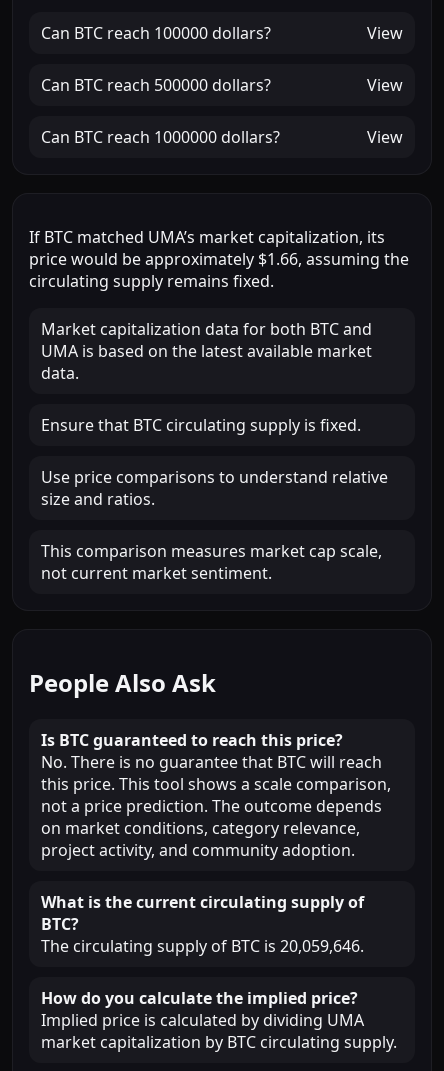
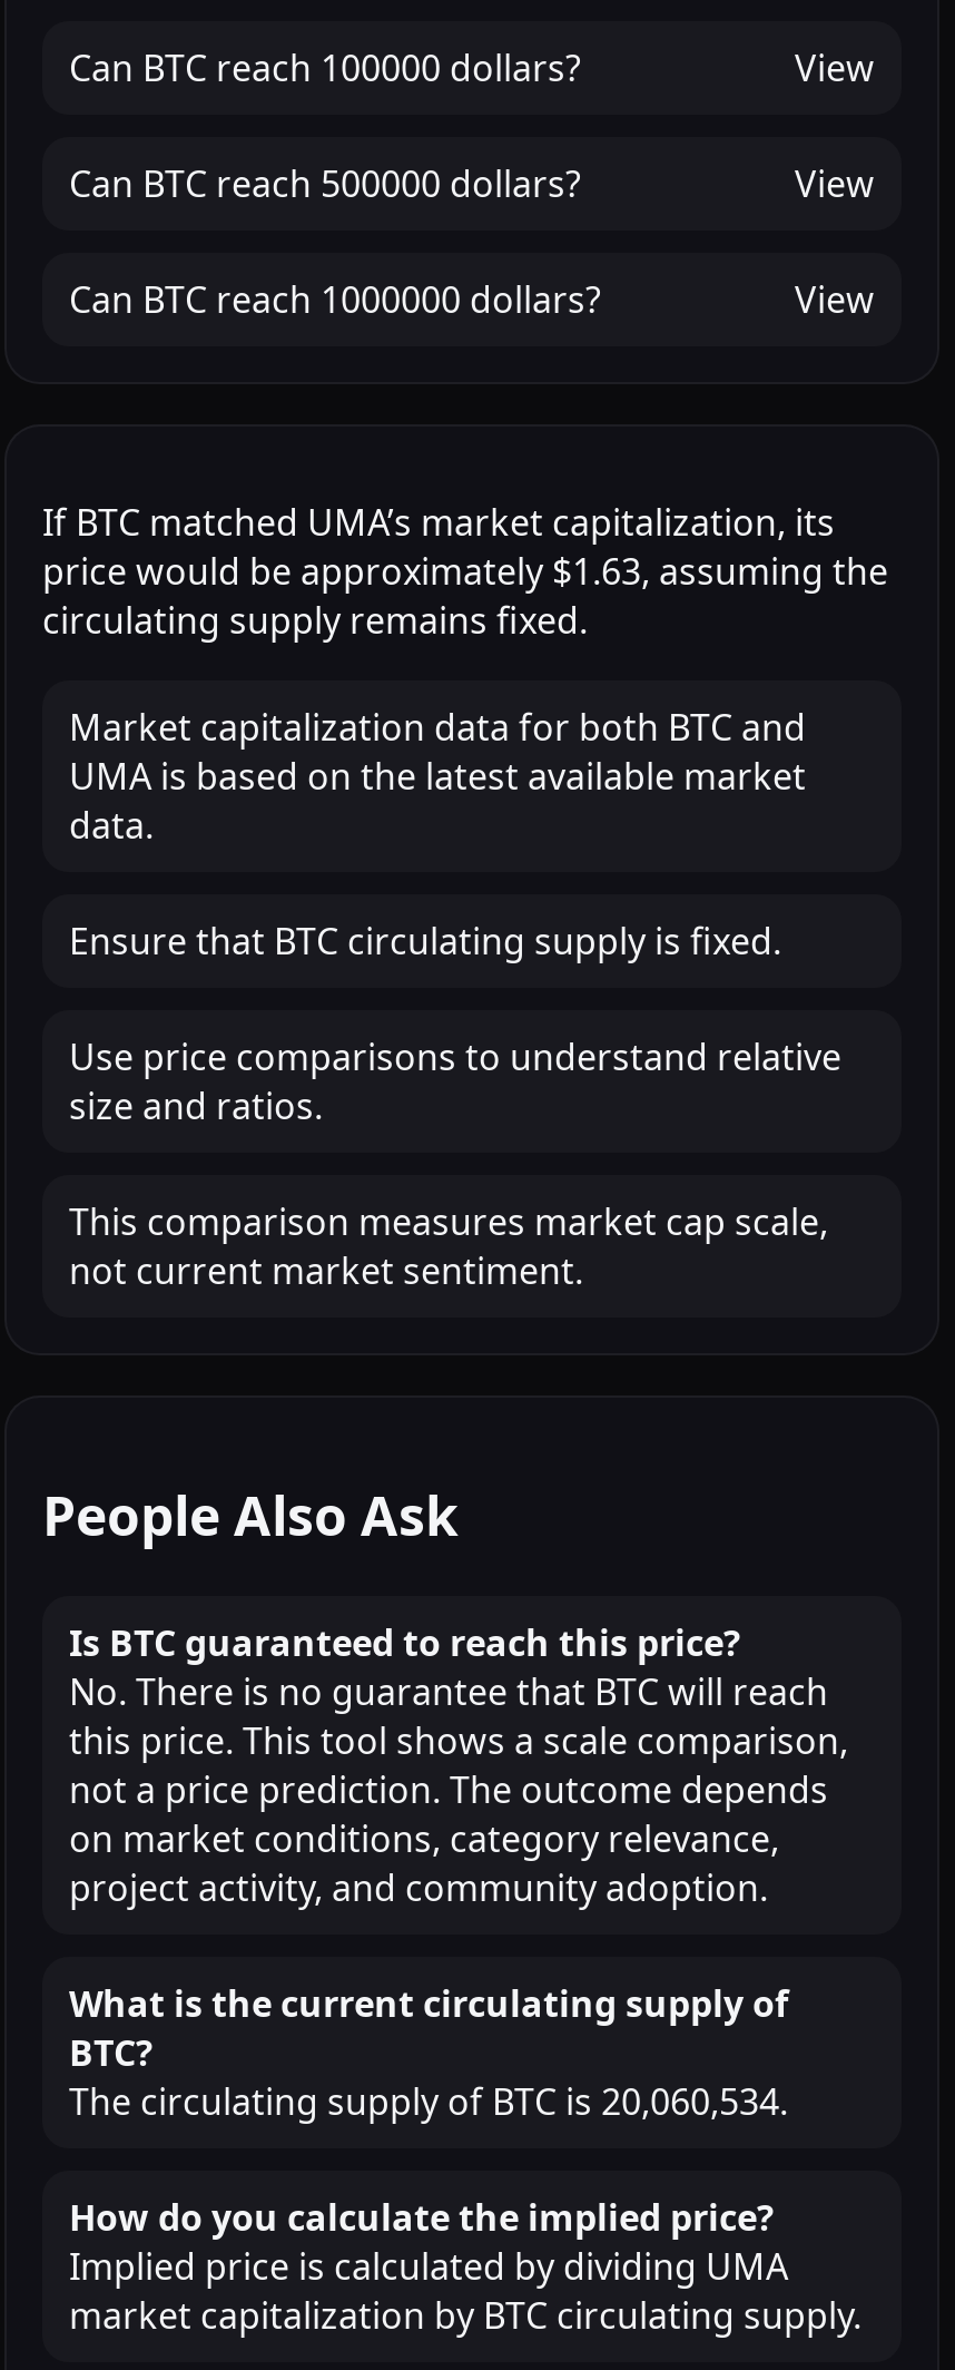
- price would be approximately $1.66, assuming the
+ price would be approximately $1.63, assuming the

- The circulating supply of BTC is 20,059,646.
+ The circulating supply of BTC is 20,060,534.
